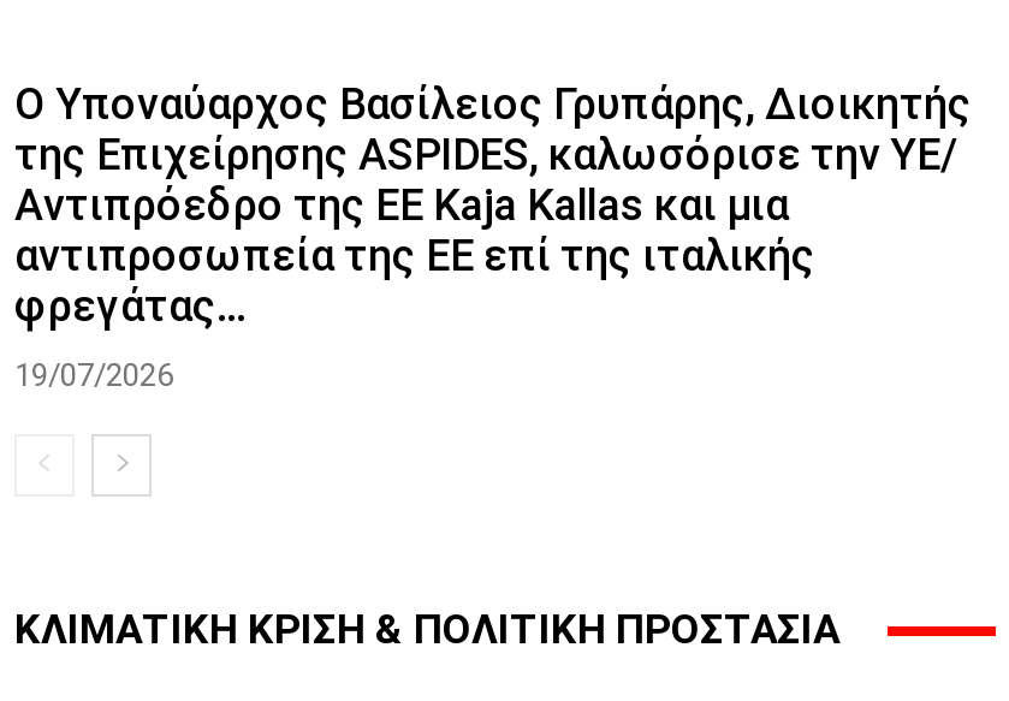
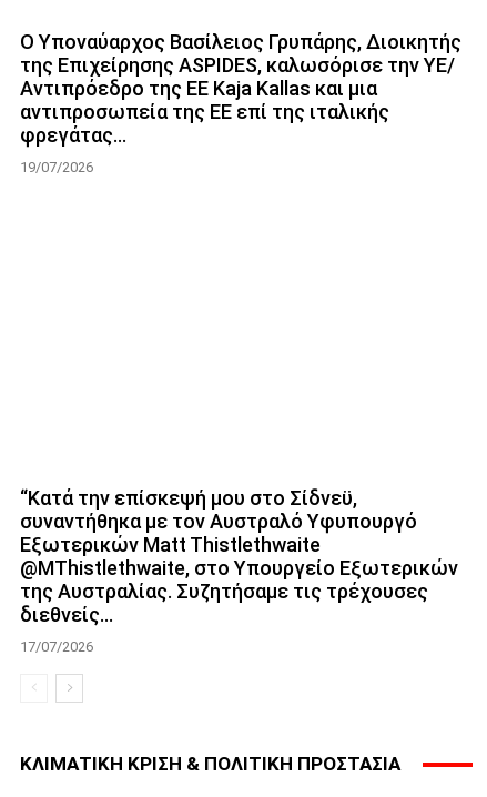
+ “Κατά την επίσκεψή μου στο Σίδνεϋ,
+ συναντήθηκα με τον Αυστραλό Υφυπουργό
+ Εξωτερικών Matt Thistlethwaite
+ @MThistlethwaite, στο Υπουργείο Εξωτερικών
+ της Αυστραλίας. Συζητήσαμε τις τρέχουσες
+ διεθνείς...
+ 17/07/2026
